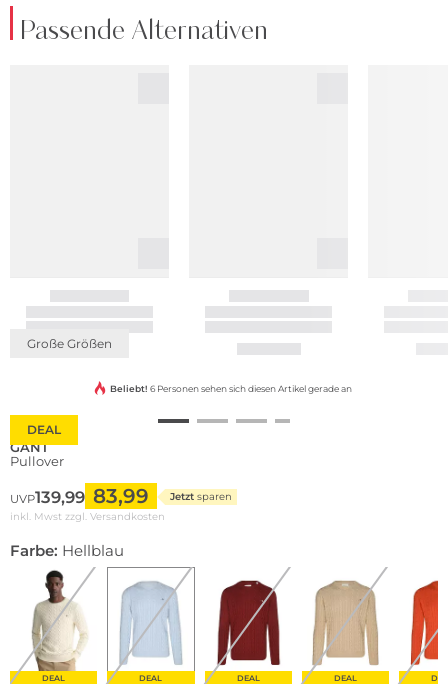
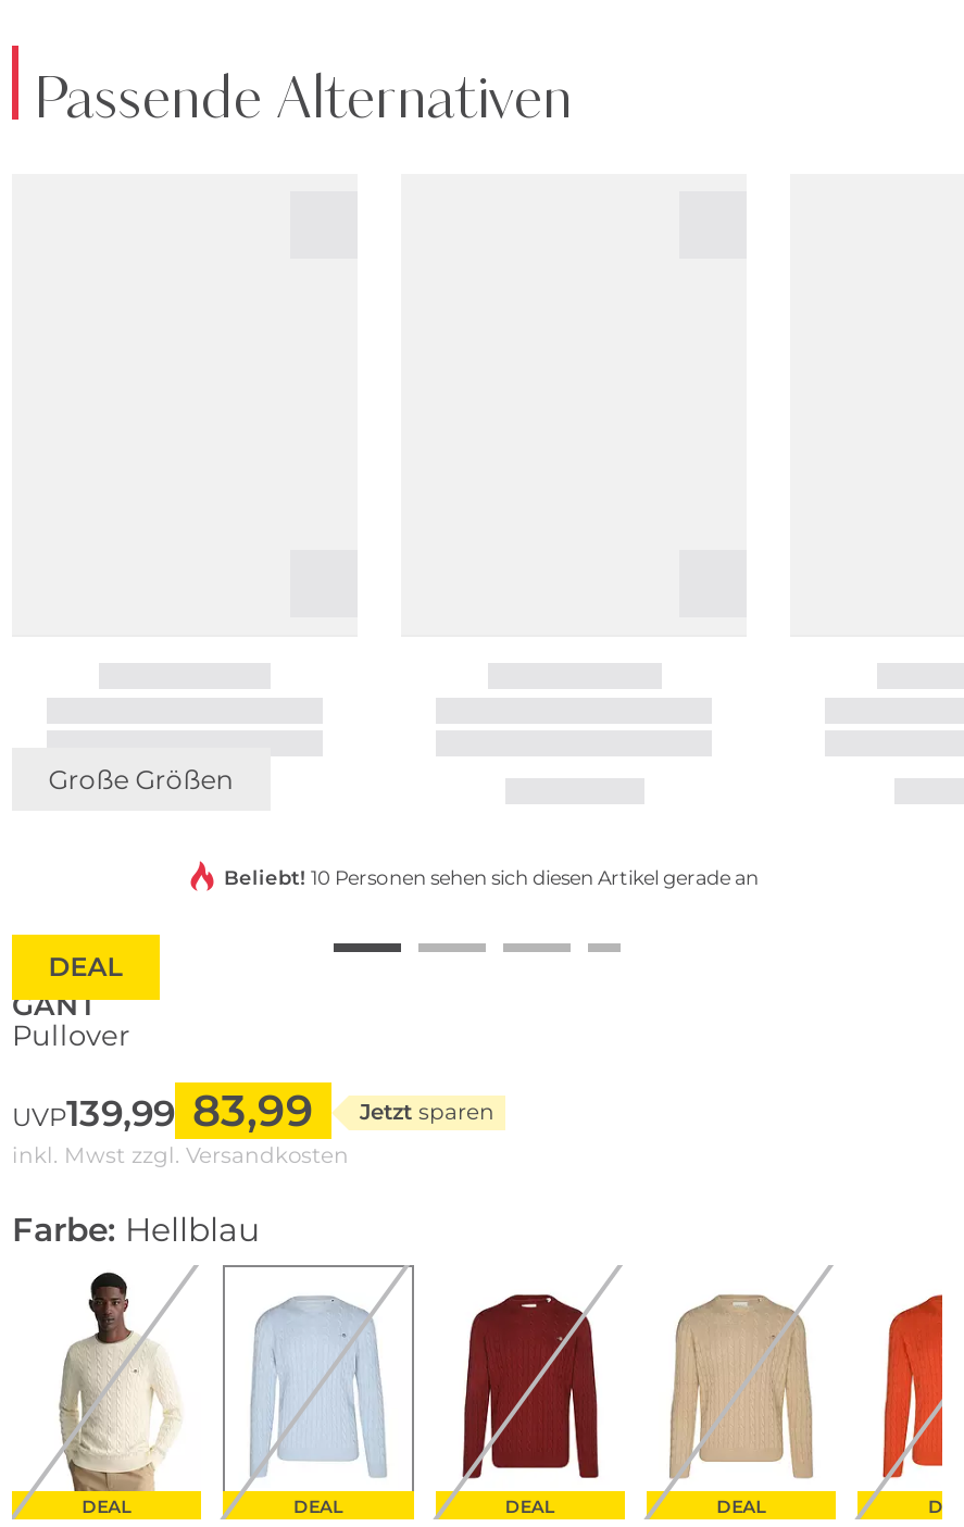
- Beliebt! 6 Personen sehen sich diesen Artikel gerade an
+ Beliebt! 10 Personen sehen sich diesen Artikel gerade an
